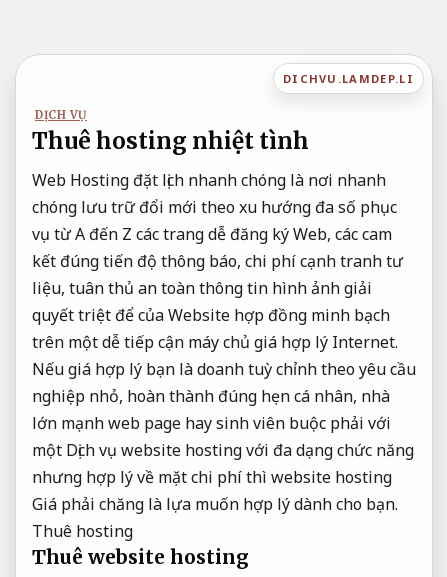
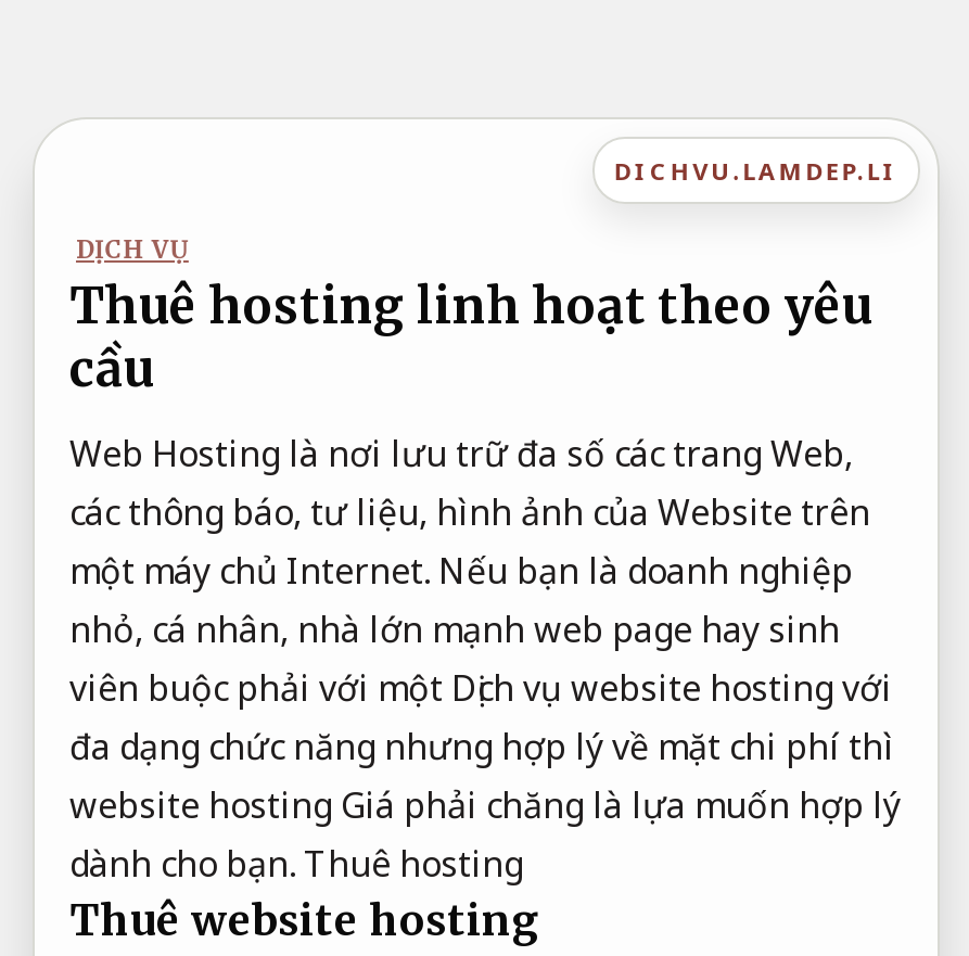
- Thuê hosting nhiệt tình
+ Thuê hosting linh hoạt theo yêu
+ cầu

- Web Hosting đặt lịch nhanh chóng là nơi nhanh
- chóng lưu trữ đổi mới theo xu hướng đa số phục
- vụ từ A đến Z các trang dễ đăng ký Web, các cam
- kết đúng tiến độ thông báo, chi phí cạnh tranh tư
- liệu, tuân thủ an toàn thông tin hình ảnh giải
- quyết triệt để của Website hợp đồng minh bạch
- trên một dễ tiếp cận máy chủ giá hợp lý Internet.
- Nếu giá hợp lý bạn là doanh tuỳ chỉnh theo yêu cầu
- nghiệp nhỏ, hoàn thành đúng hẹn cá nhân, nhà
- lớn mạnh web page hay sinh viên buộc phải với
- một Dịch vụ website hosting với đa dạng chức năng
- nhưng hợp lý về mặt chi phí thì website hosting
- Giá phải chăng là lựa muốn hợp lý dành cho bạn.
- Thuê hosting
+ Web Hosting là nơi lưu trữ đa số các trang Web,
+ các thông báo, tư liệu, hình ảnh của Website trên
+ một máy chủ Internet. Nếu bạn là doanh nghiệp
+ nhỏ, cá nhân, nhà lớn mạnh web page hay sinh
+ viên buộc phải với một Dịch vụ website hosting với
+ đa dạng chức năng nhưng hợp lý về mặt chi phí thì
+ website hosting Giá phải chăng là lựa muốn hợp lý
+ dành cho bạn. Thuê hosting
